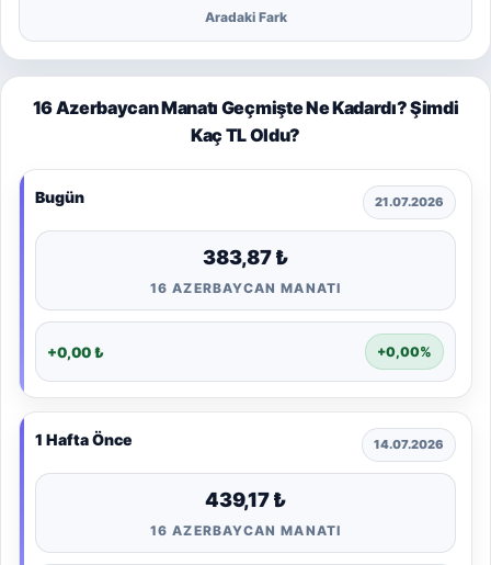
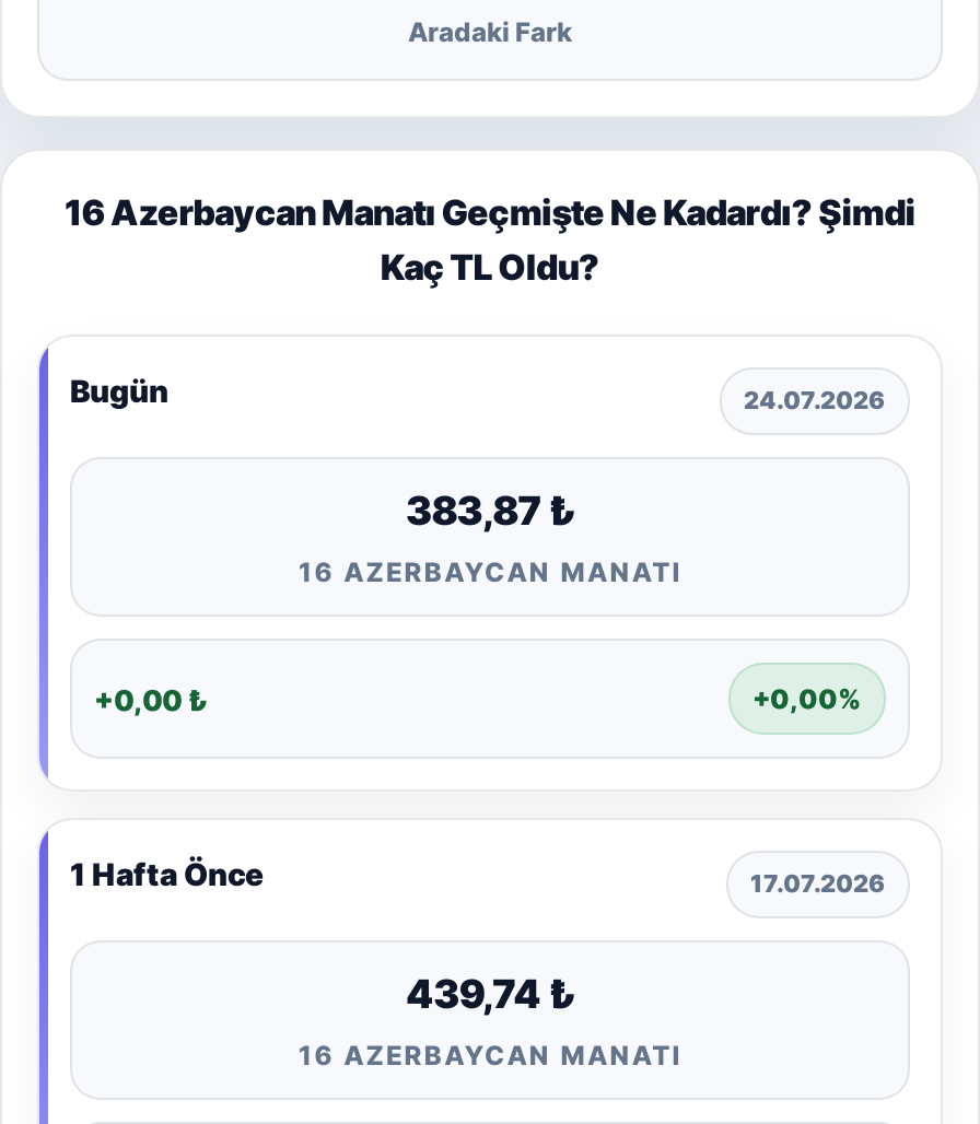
- 21.07.2026
+ 24.07.2026

- 14.07.2026
+ 17.07.2026

- 439,17 ₺
+ 439,74 ₺
